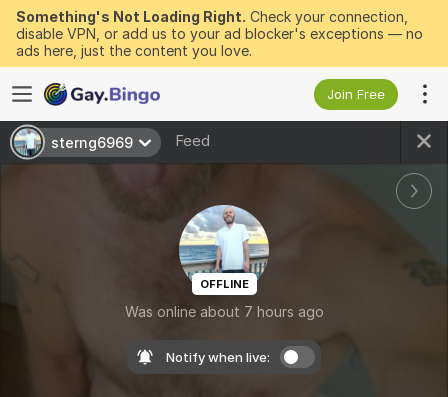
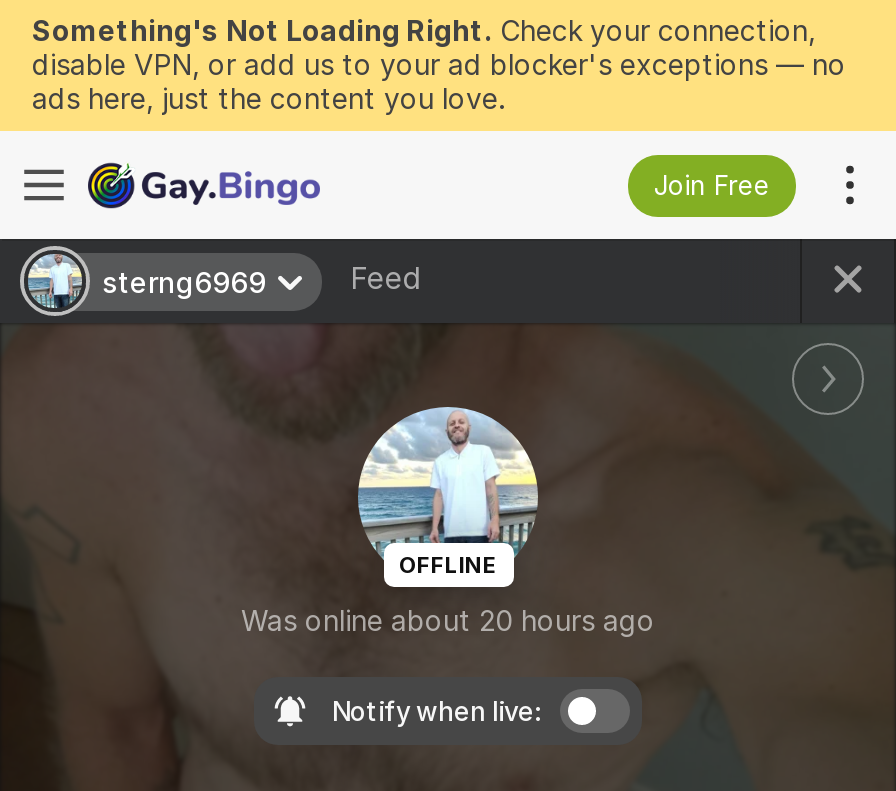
- Was online about 7 hours ago
+ Was online about 20 hours ago
